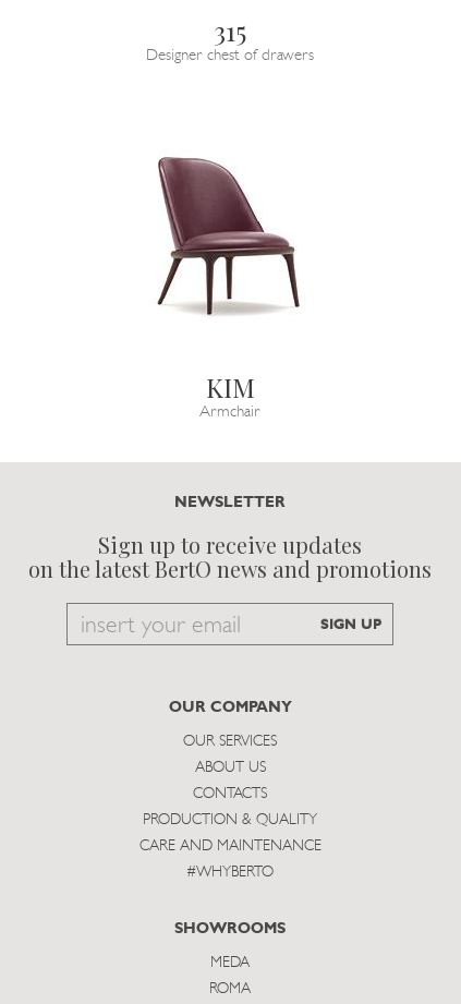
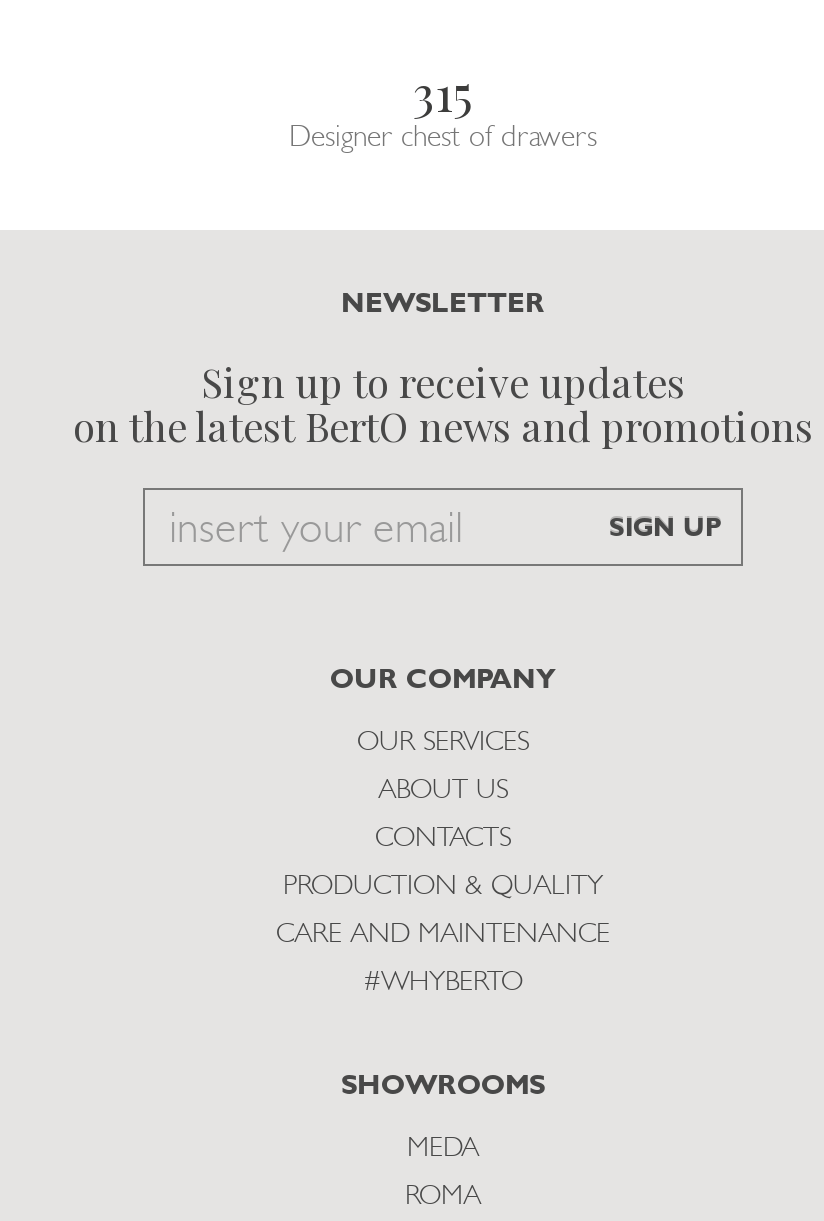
- [image]

- KIM
- Armchair
